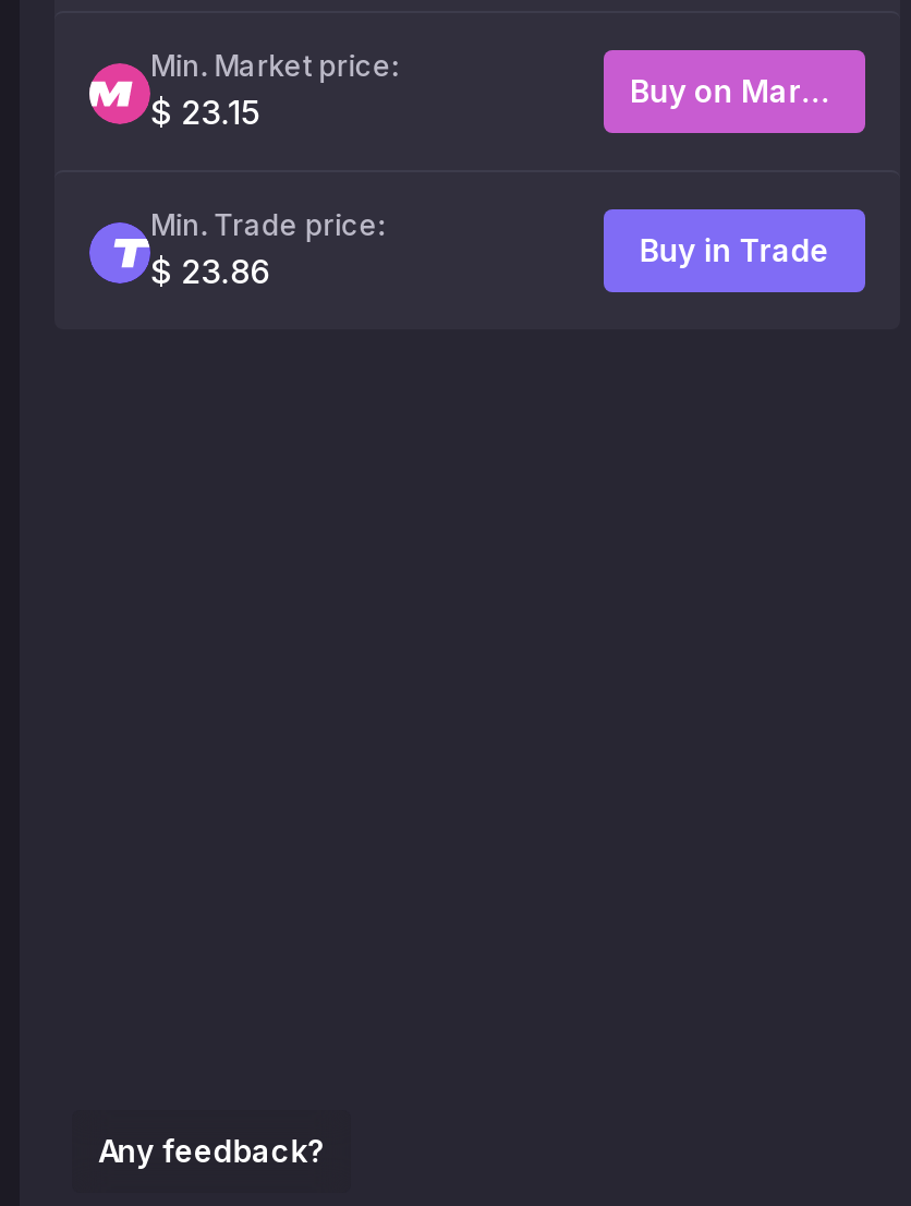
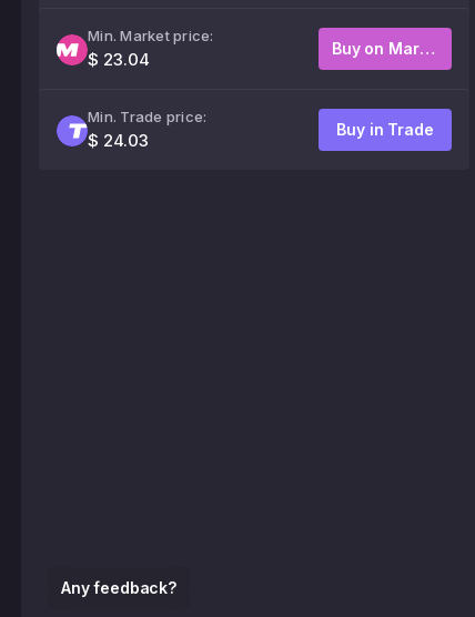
- $ 23.15
+ $ 23.04

- $ 23.86
+ $ 24.03
